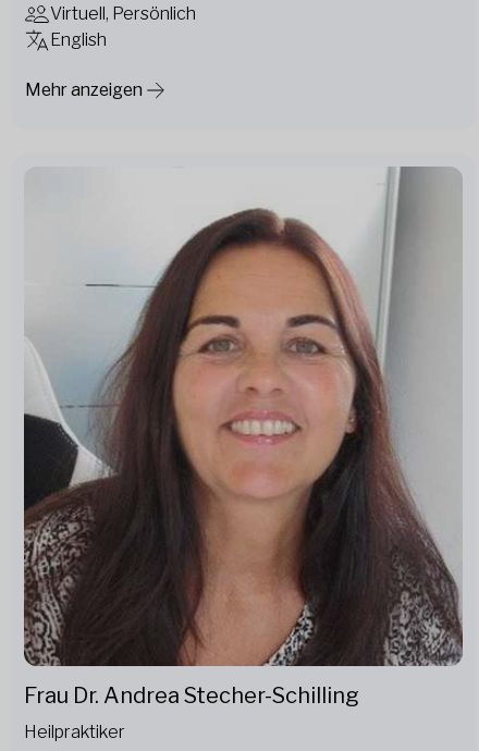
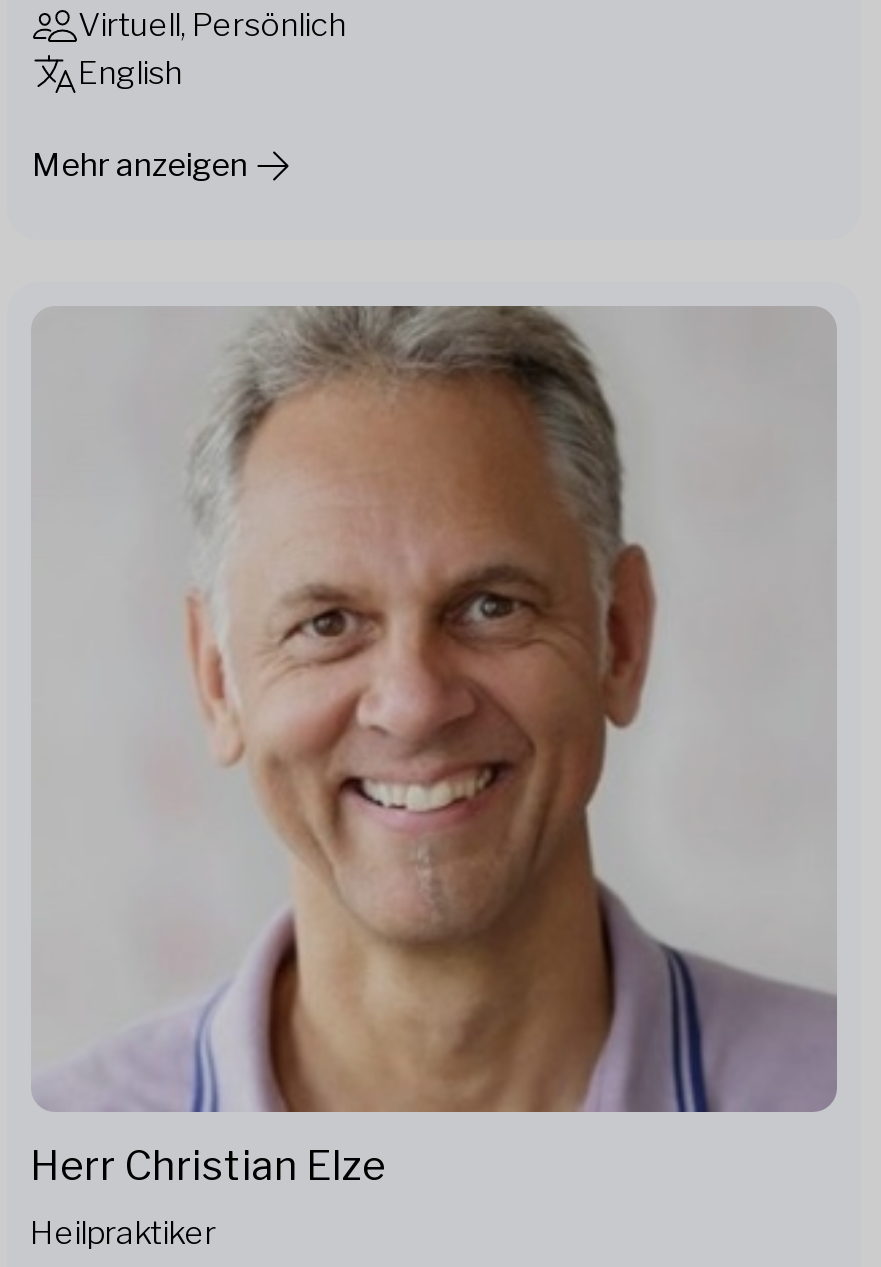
- [image]
- Frau Dr. Andrea Stecher-Schilling
+ [image]
+ Herr Christian Elze
